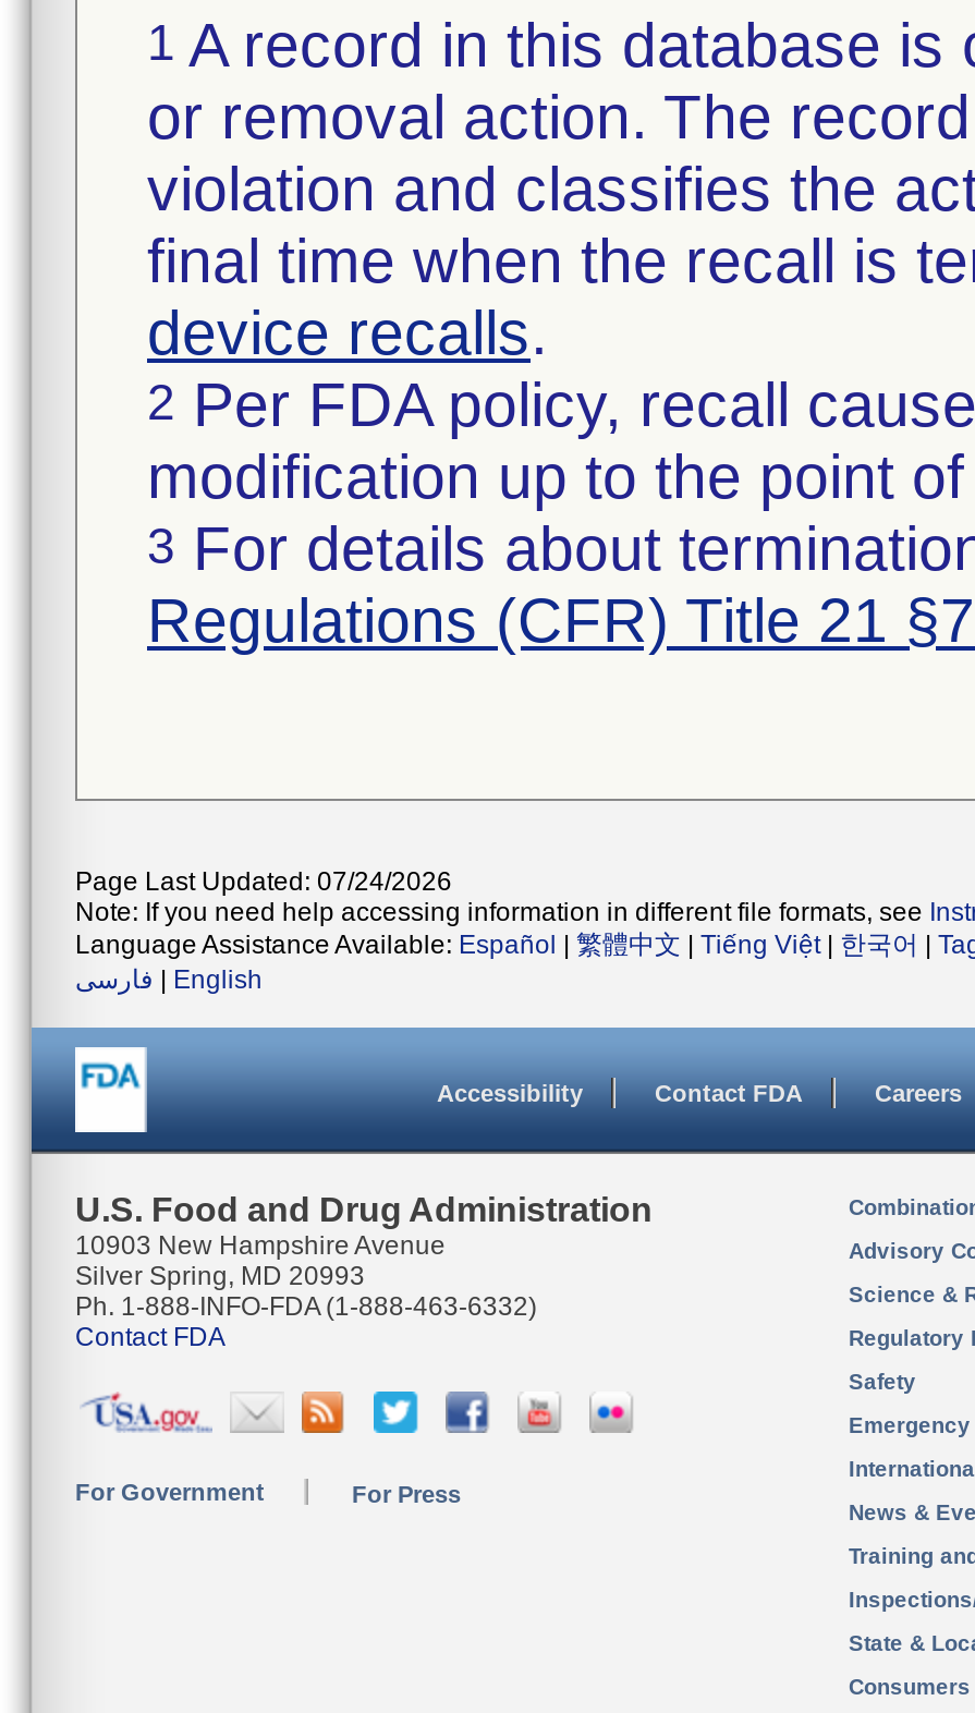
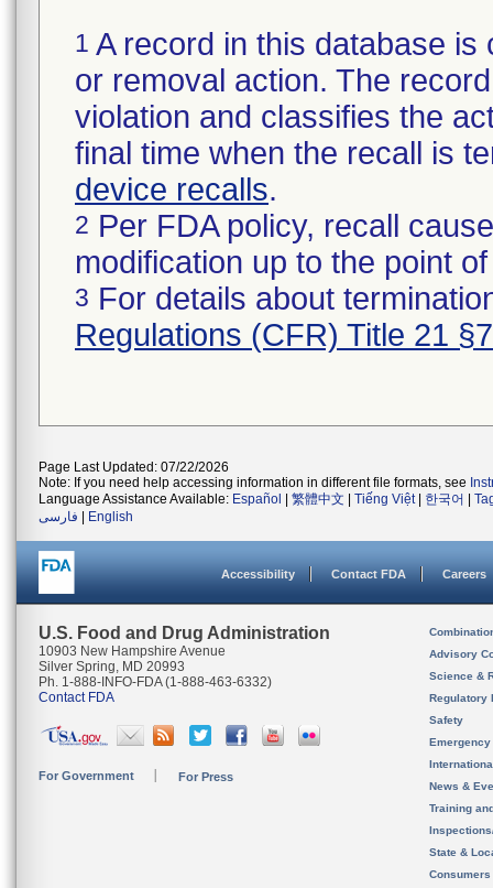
- Page Last Updated: 07/24/2026
+ Page Last Updated: 07/22/2026
